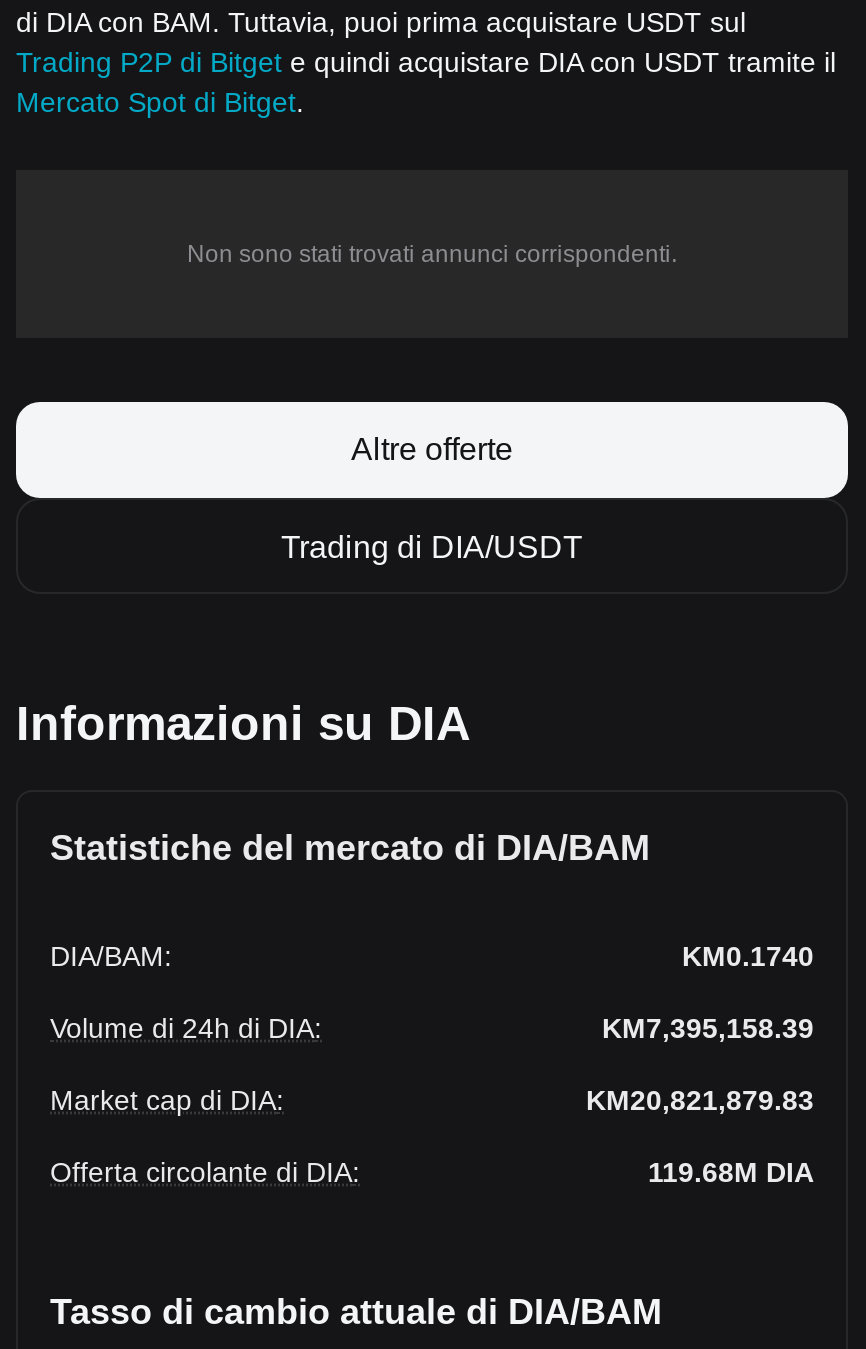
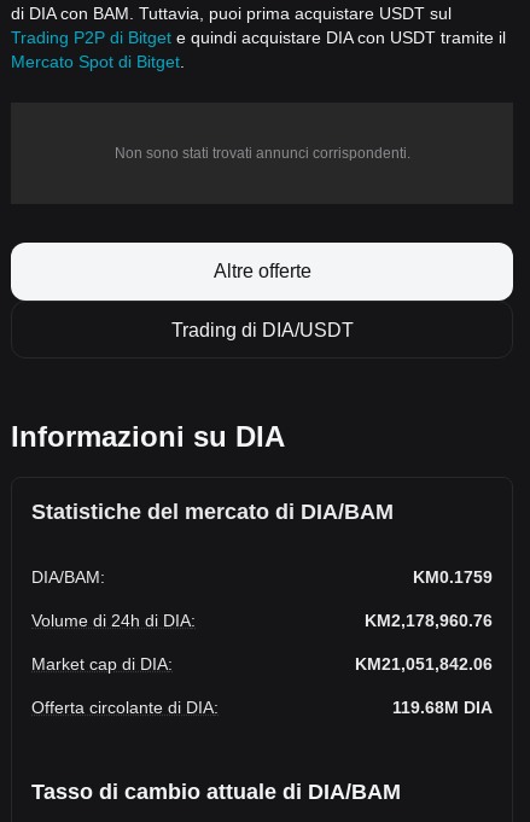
- KM0.1740
+ KM0.1759

- KM7,395,158.39
+ KM2,178,960.76

- KM20,821,879.83
+ KM21,051,842.06
